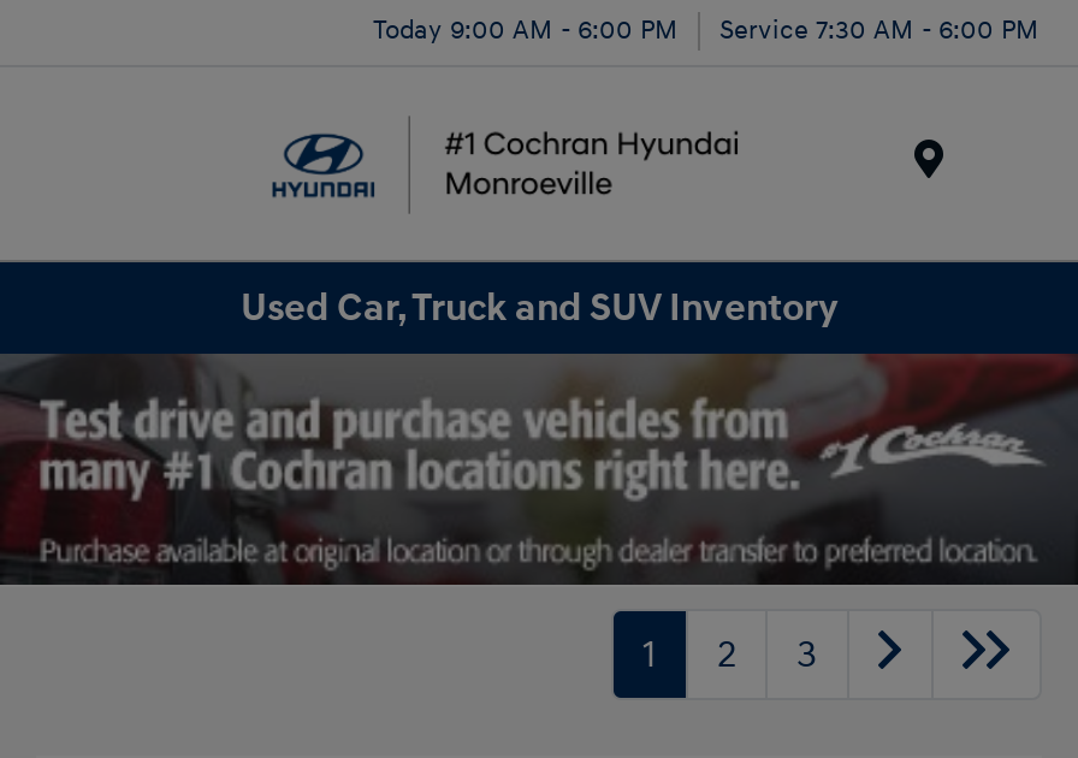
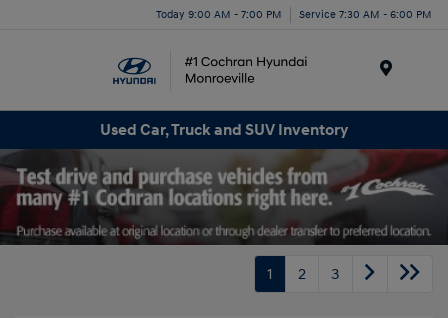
- Today 9:00 AM - 6:00 PM Service 7:30 AM - 6:00 PM
+ Today 9:00 AM - 7:00 PM Service 7:30 AM - 6:00 PM
